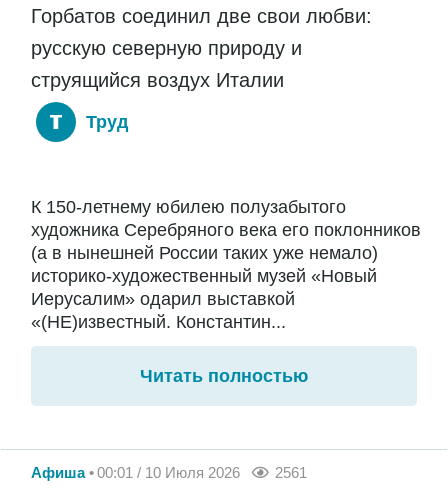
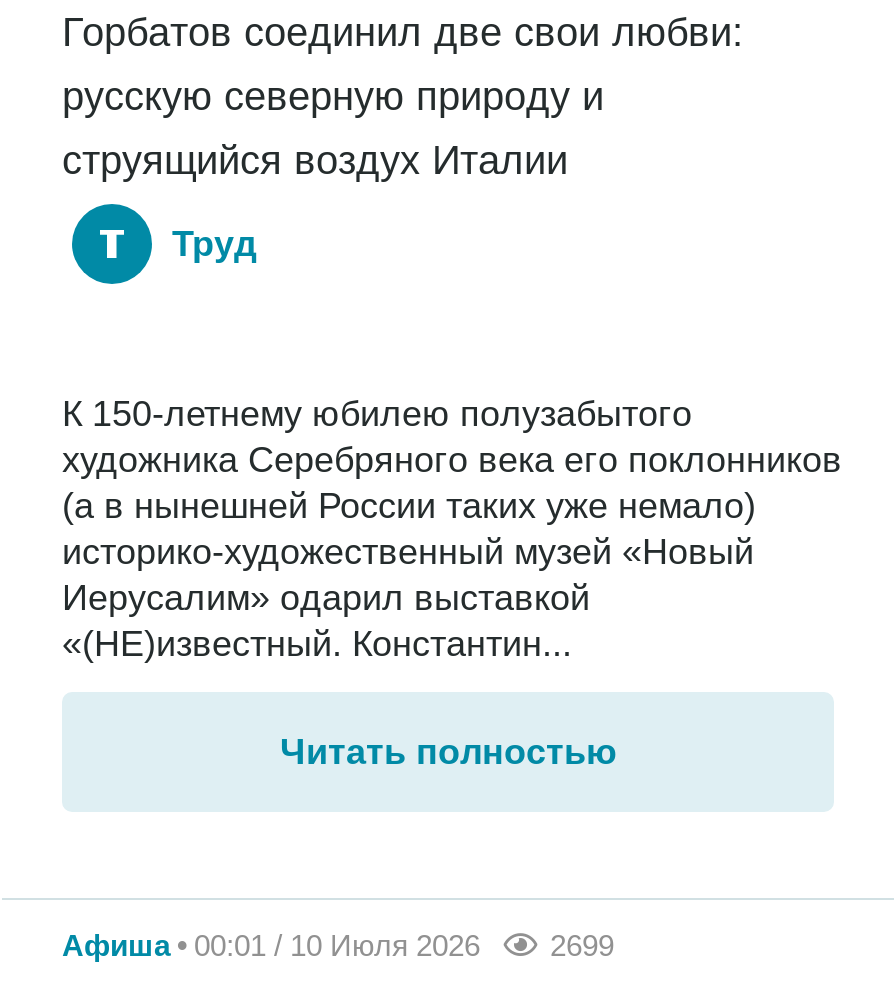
- 2561
+ 2699
